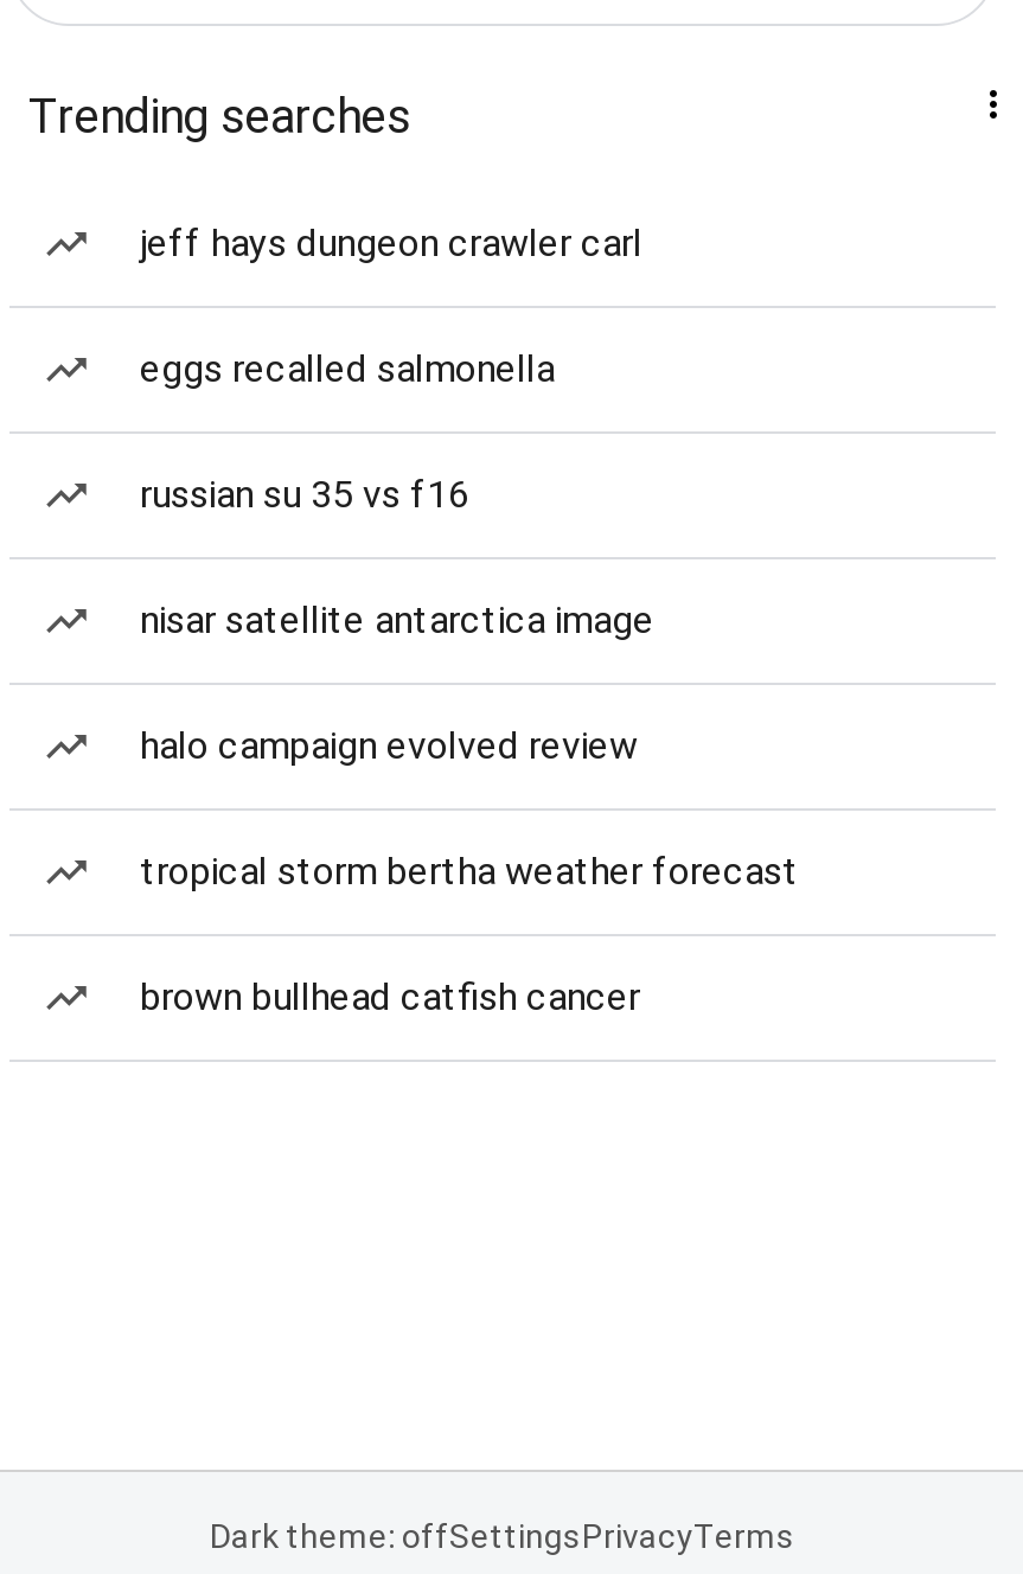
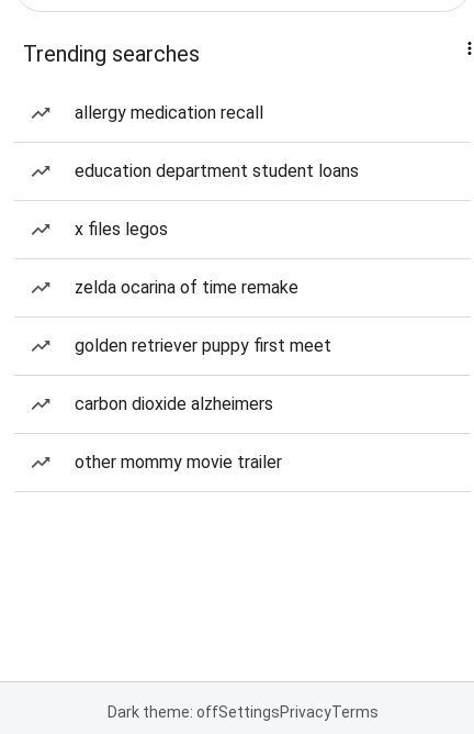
- jeff hays dungeon crawler carl
+ allergy medication recall

- eggs recalled salmonella
+ education department student loans

- russian su 35 vs f16
+ x files legos

- nisar satellite antarctica image
+ zelda ocarina of time remake

- halo campaign evolved review
+ golden retriever puppy first meet

- tropical storm bertha weather forecast
+ carbon dioxide alzheimers

- brown bullhead catfish cancer
+ other mommy movie trailer
